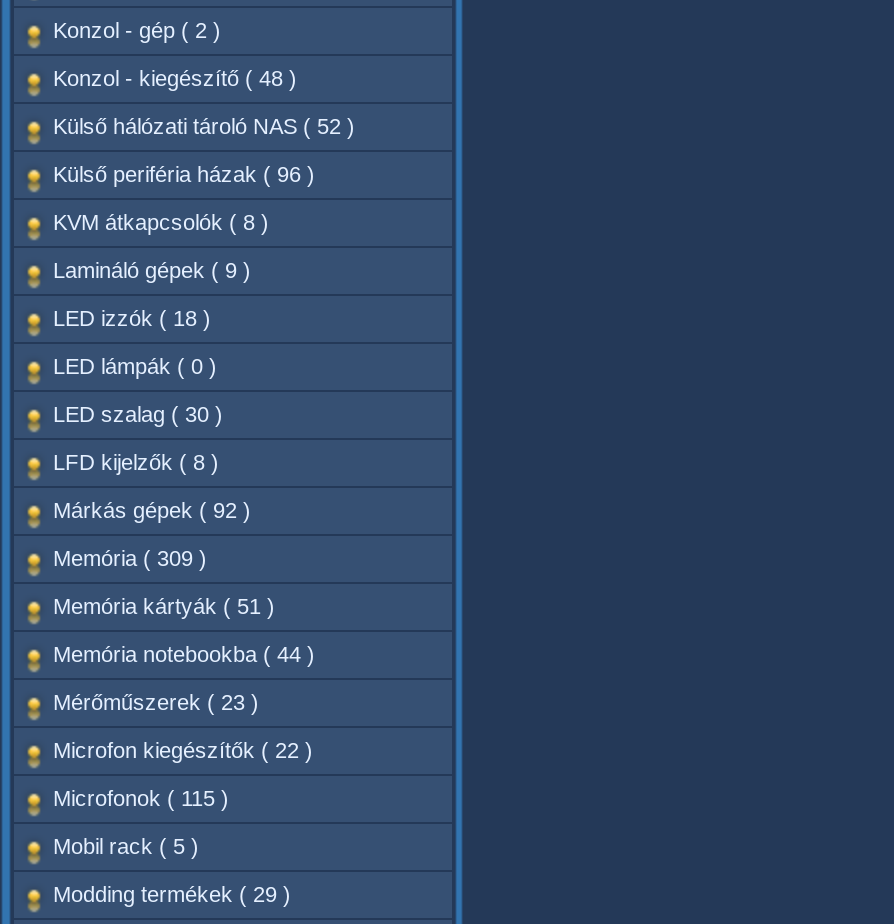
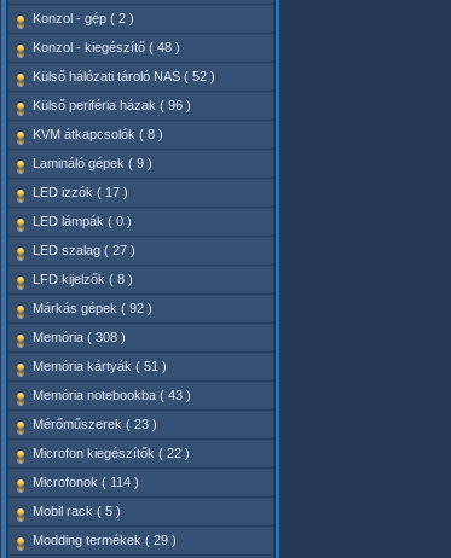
- LED izzók ( 18 )
+ LED izzók ( 17 )

- LED szalag ( 30 )
+ LED szalag ( 27 )

- Memória ( 309 )
+ Memória ( 308 )

- Memória notebookba ( 44 )
+ Memória notebookba ( 43 )

- Microfonok ( 115 )
+ Microfonok ( 114 )
